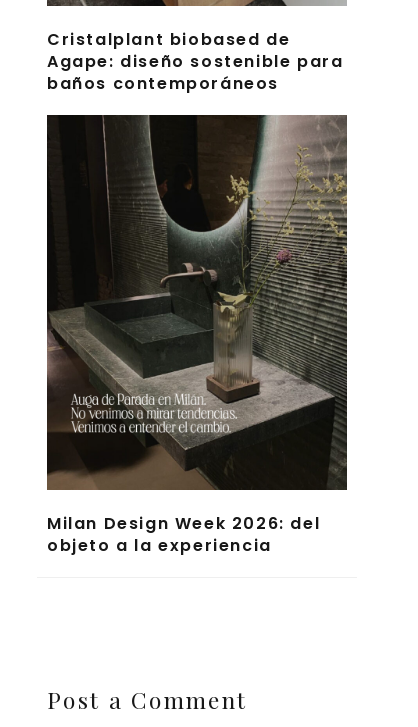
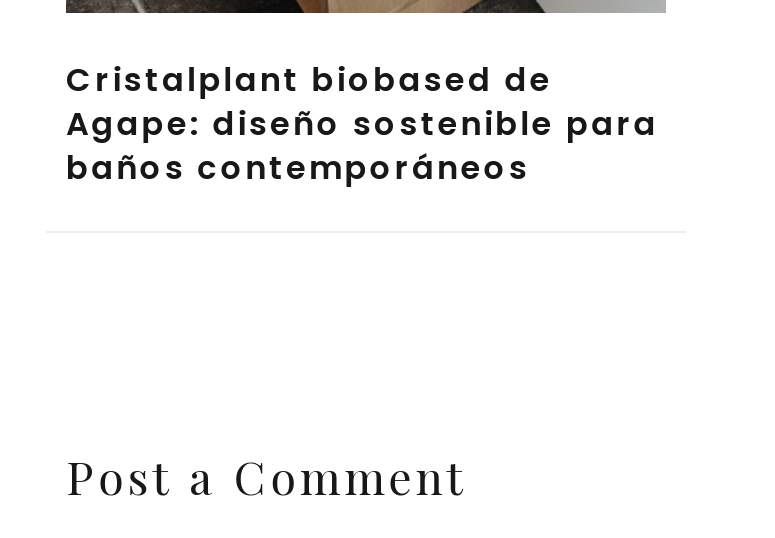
- [image]
- Milan Design Week 2026: del
- objeto a la experiencia
